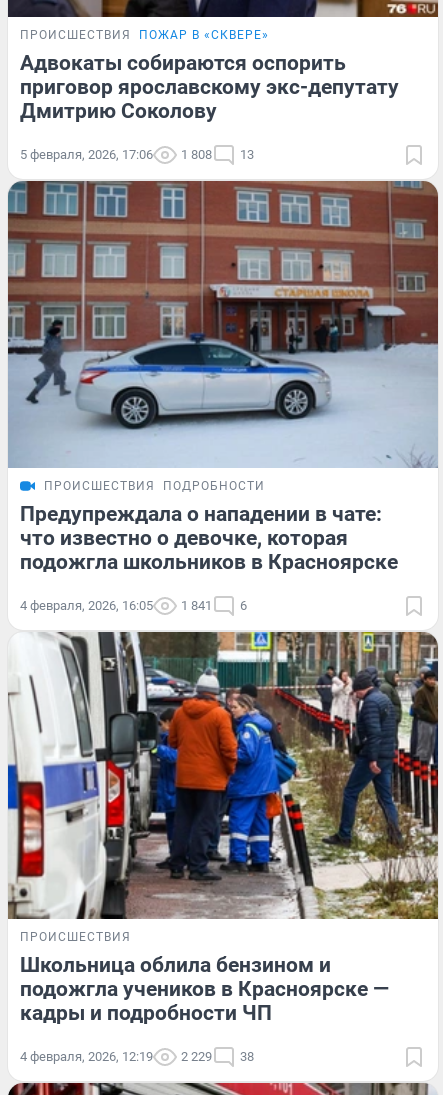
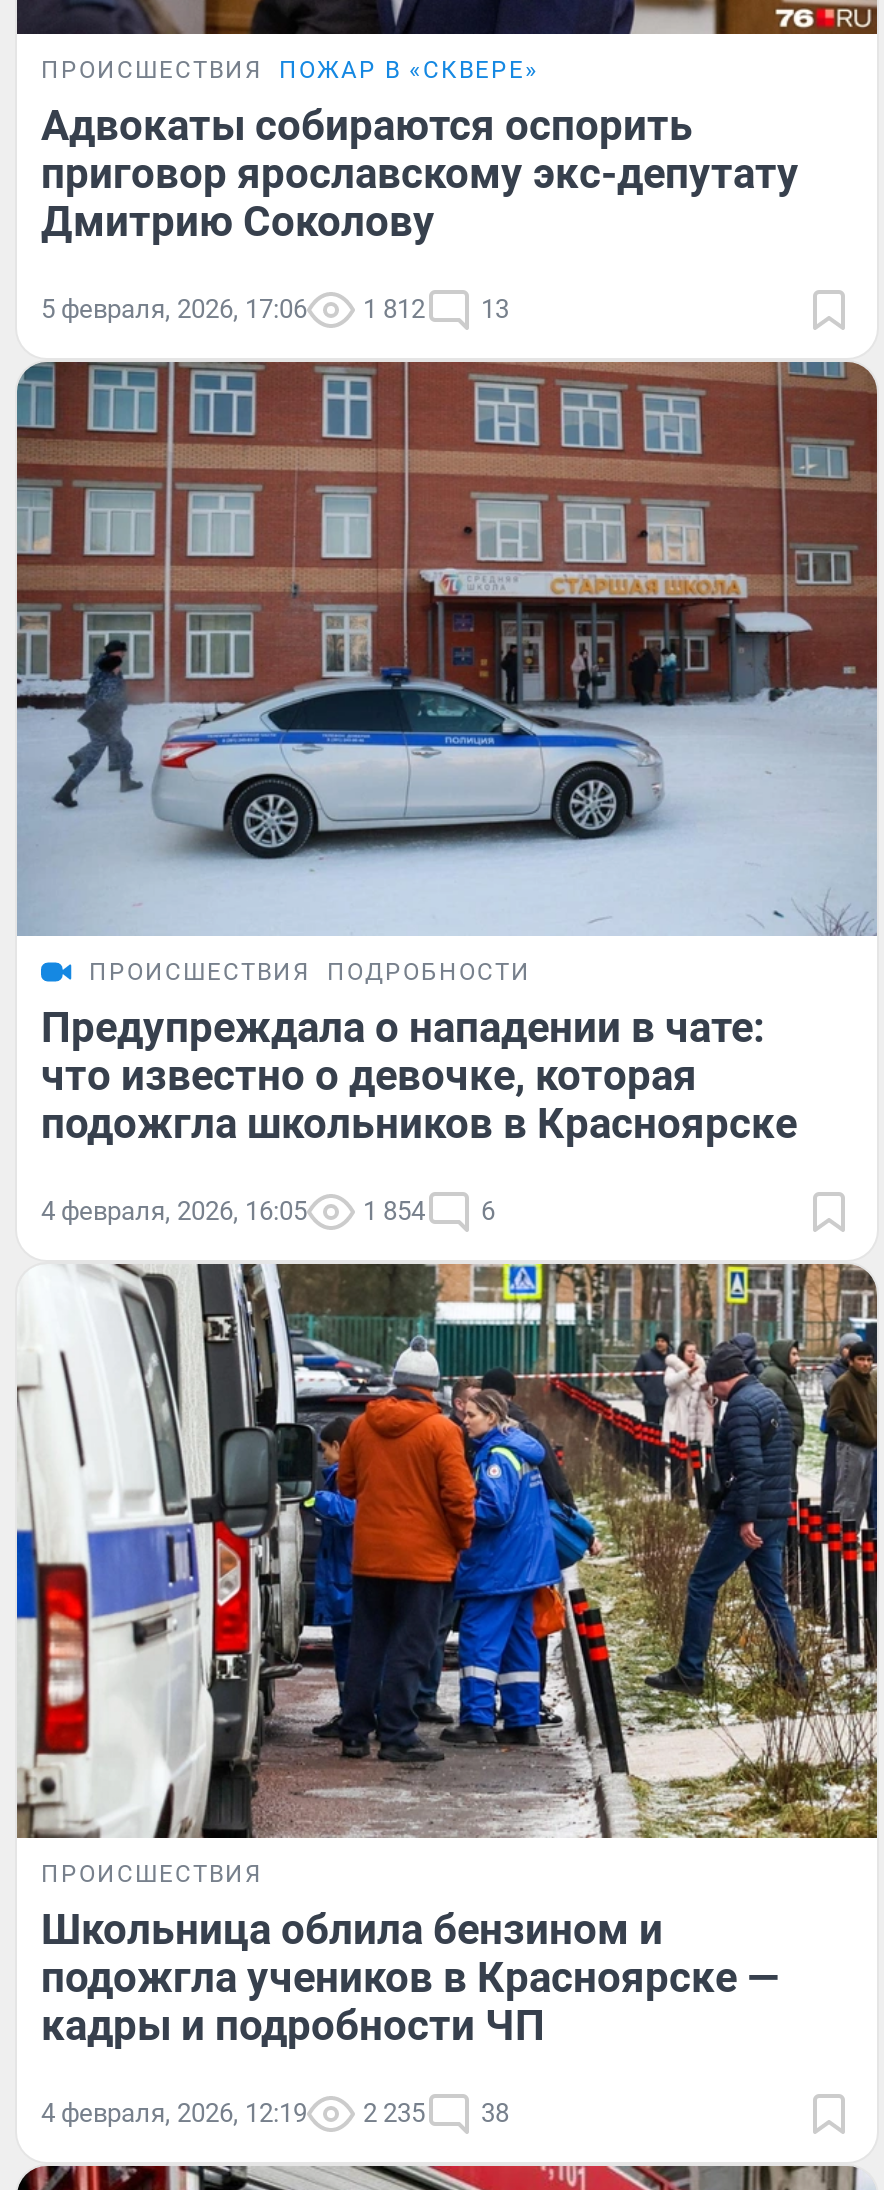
- 5 февраля, 2026, 17:06 1 808 13
+ 5 февраля, 2026, 17:06 1 812 13

- 4 февраля, 2026, 16:05 1 841 6
+ 4 февраля, 2026, 16:05 1 854 6

- 4 февраля, 2026, 12:19 2 229 38
+ 4 февраля, 2026, 12:19 2 235 38
